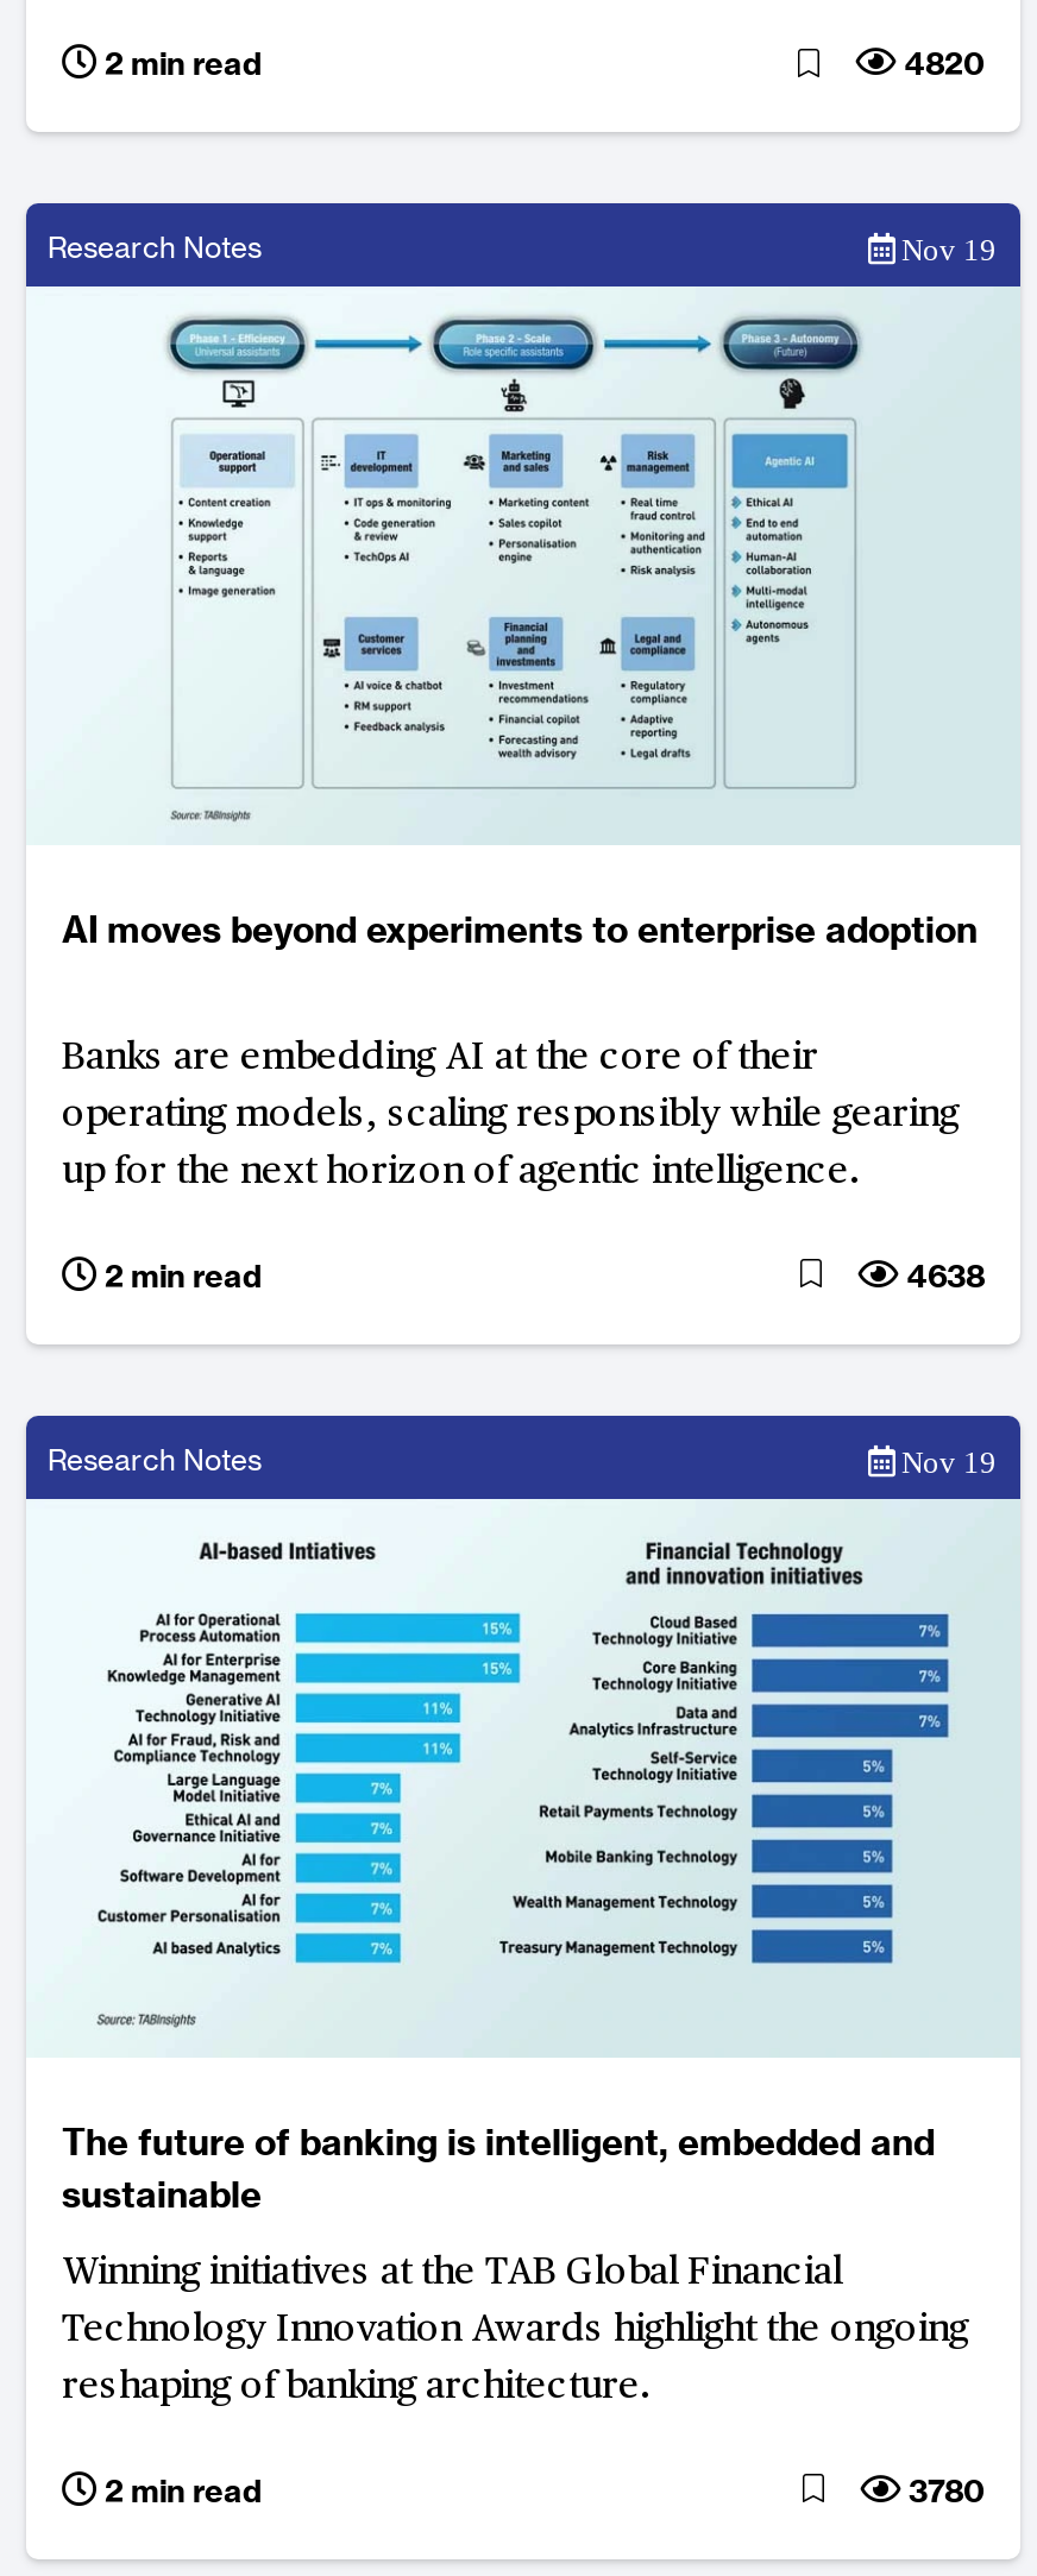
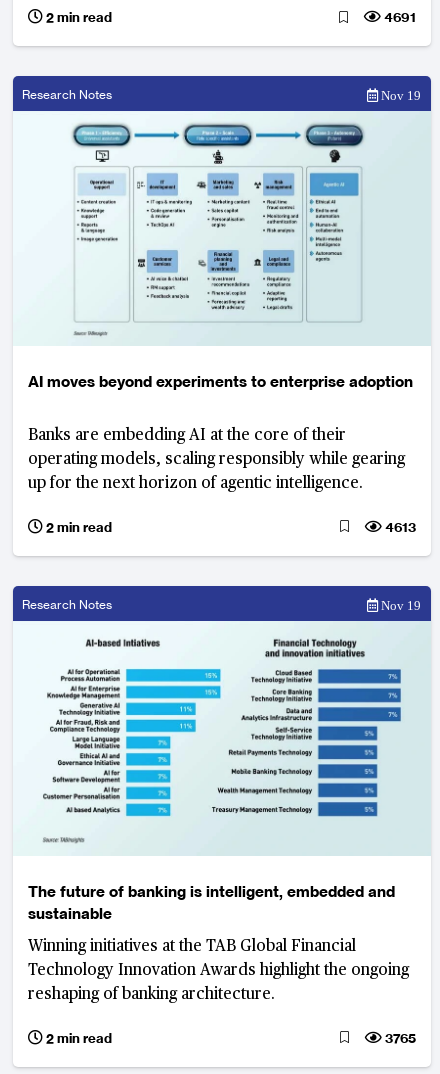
- 4820
+ 4691

- 4638
+ 4613

- 3780
+ 3765
